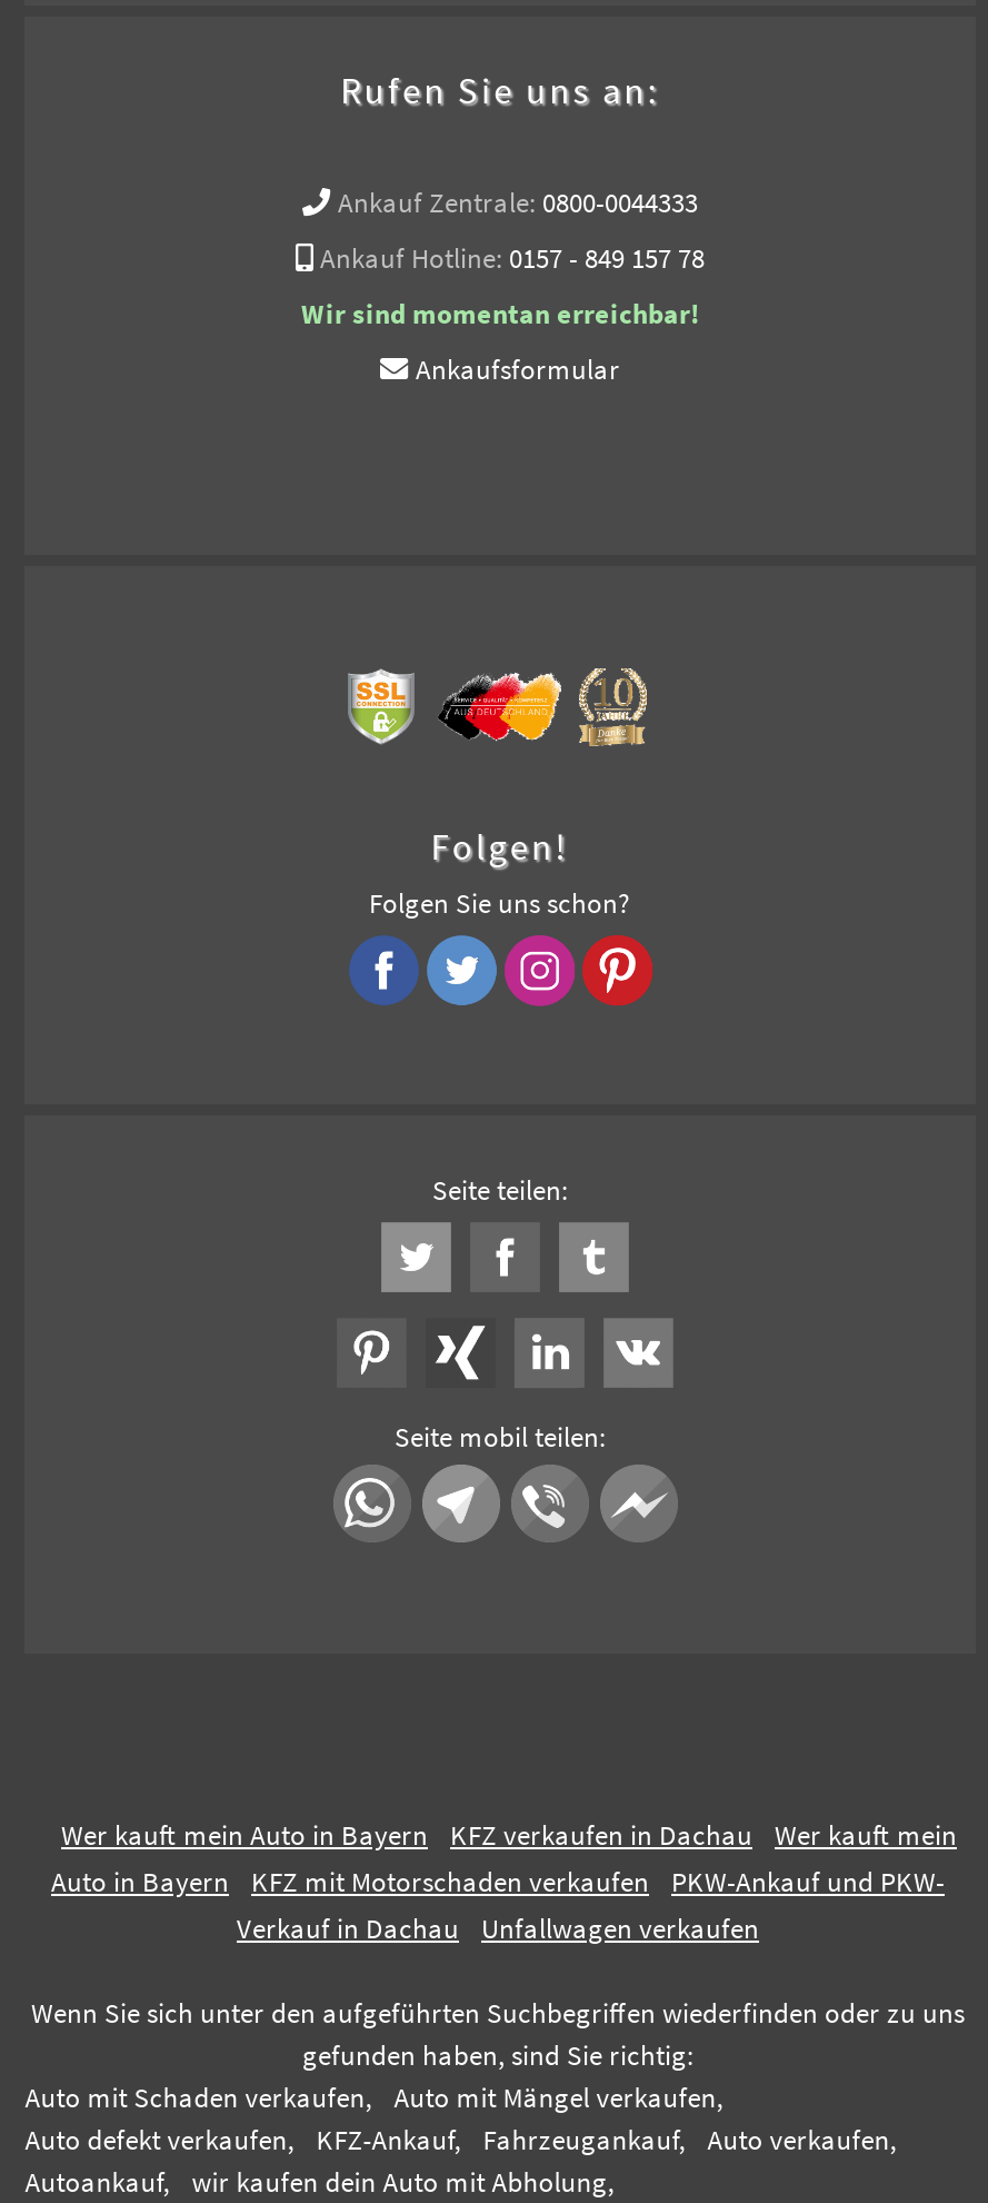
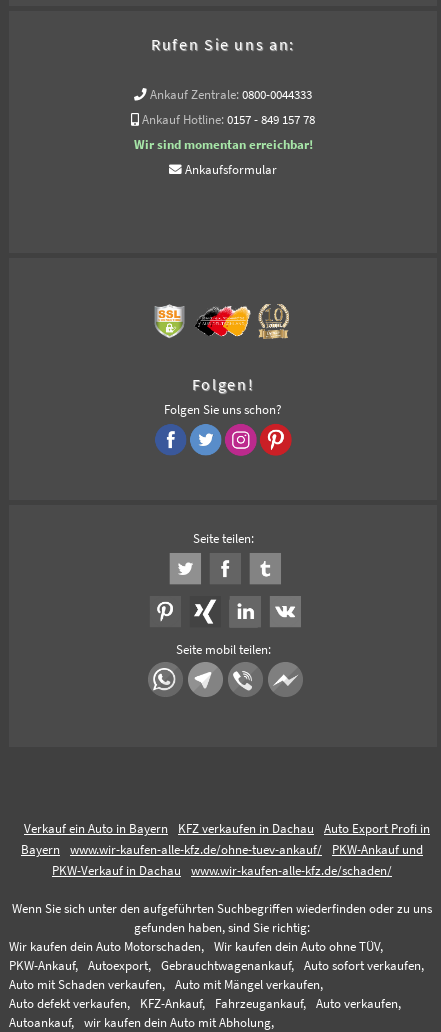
- Wer kauft mein
- Auto in Bayern
- KFZ mit Motorschaden verkaufen
- PKW-Ankauf und PKW-
- Verkauf in Dachau
- Unfallwagen verkaufen
+ Auto Export Profi in
+ Bayern
+ www.wir-kaufen-alle-kfz.de/ohne-tuev-ankauf/
+ PKW-Ankauf und
+ PKW-Verkauf in Dachau
+ www.wir-kaufen-alle-kfz.de/schaden/

- Wer kauft mein Auto in Bayern
+ Verkauf ein Auto in Bayern

+ Wir kaufen dein Auto Motorschaden,
+ Wir kaufen dein Auto ohne TÜV,
+ PKW-Ankauf,
+ Autoexport,
+ Gebrauchtwagenankauf,
+ Auto sofort verkaufen,
